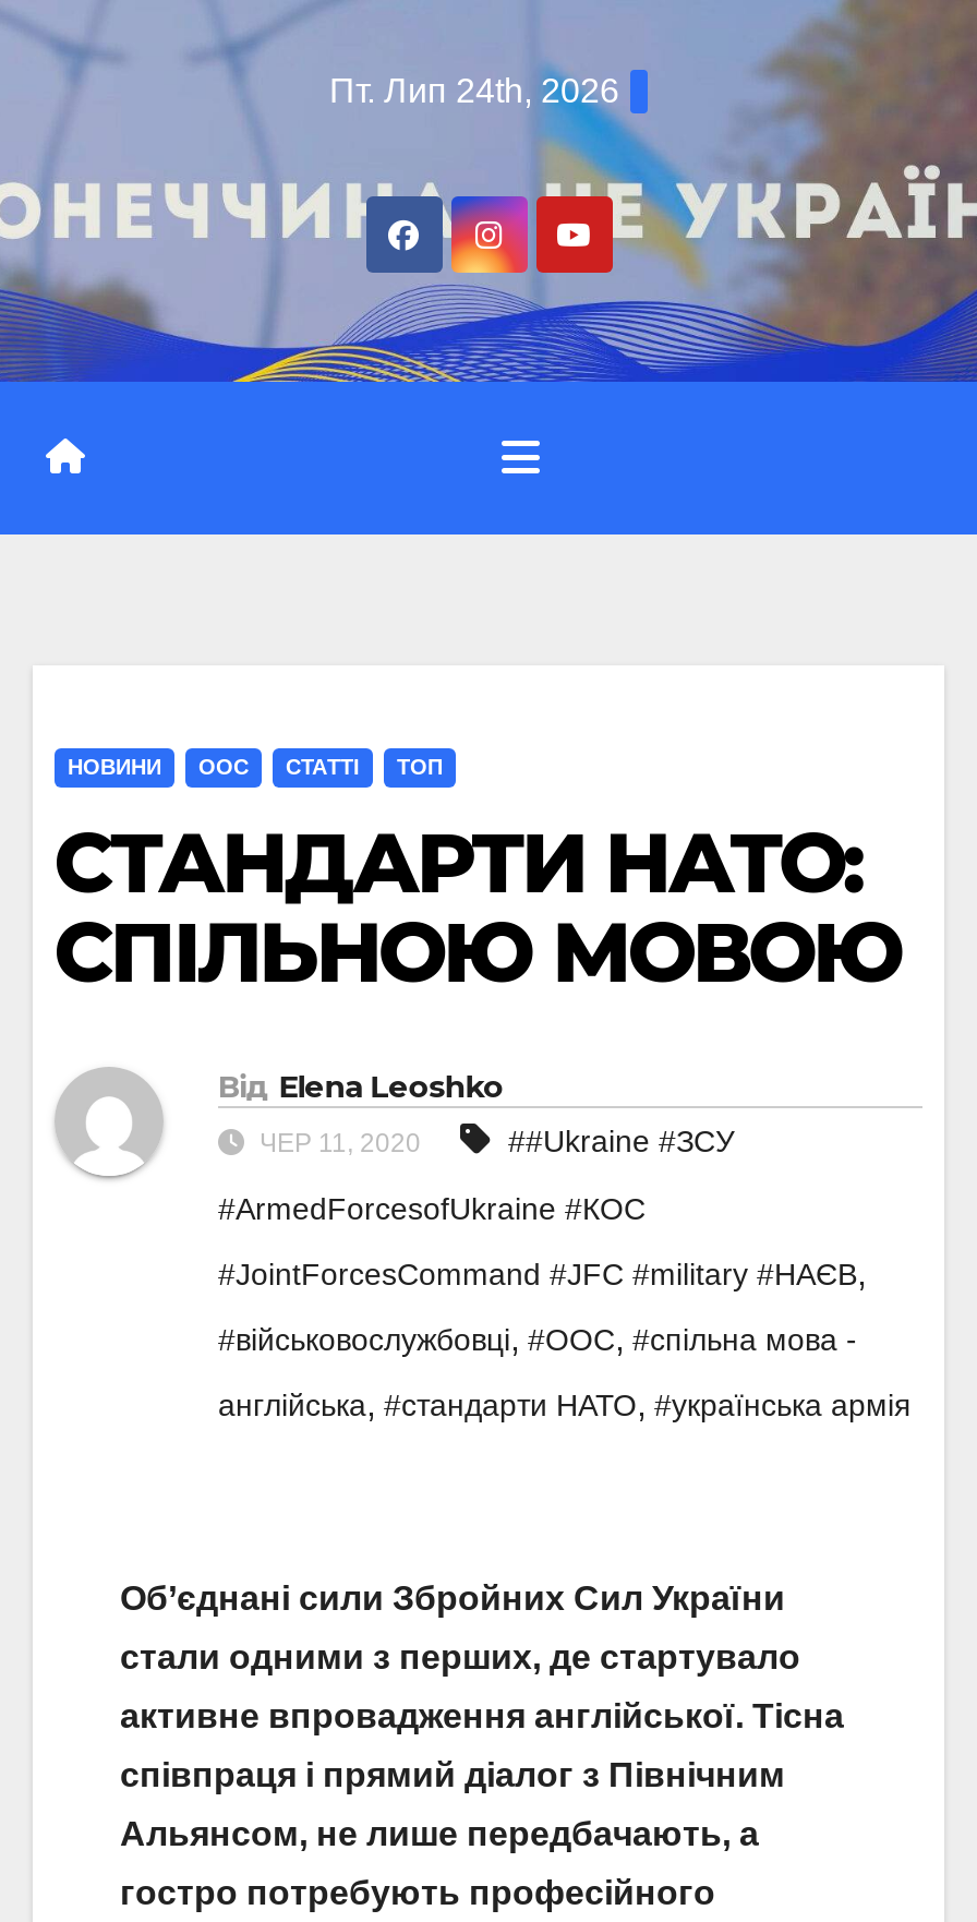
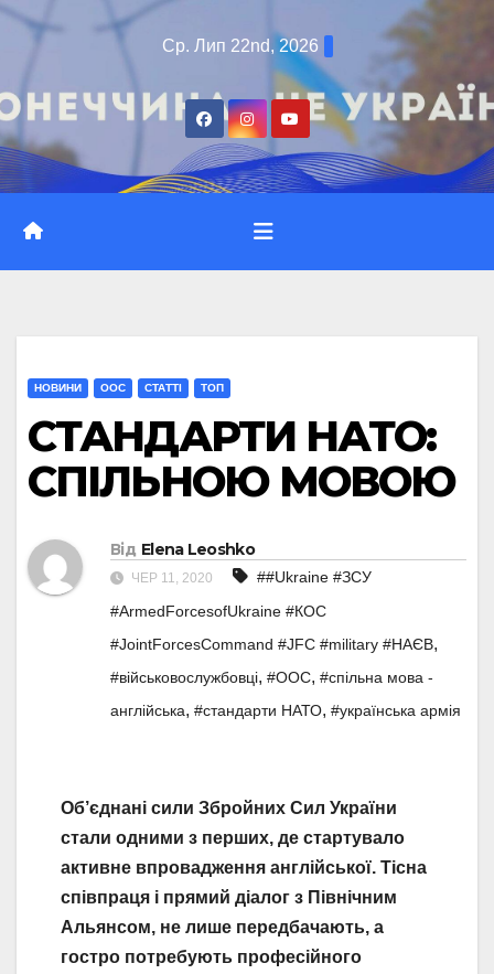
- Пт. Лип 24th, 2026
+ Ср. Лип 22nd, 2026
